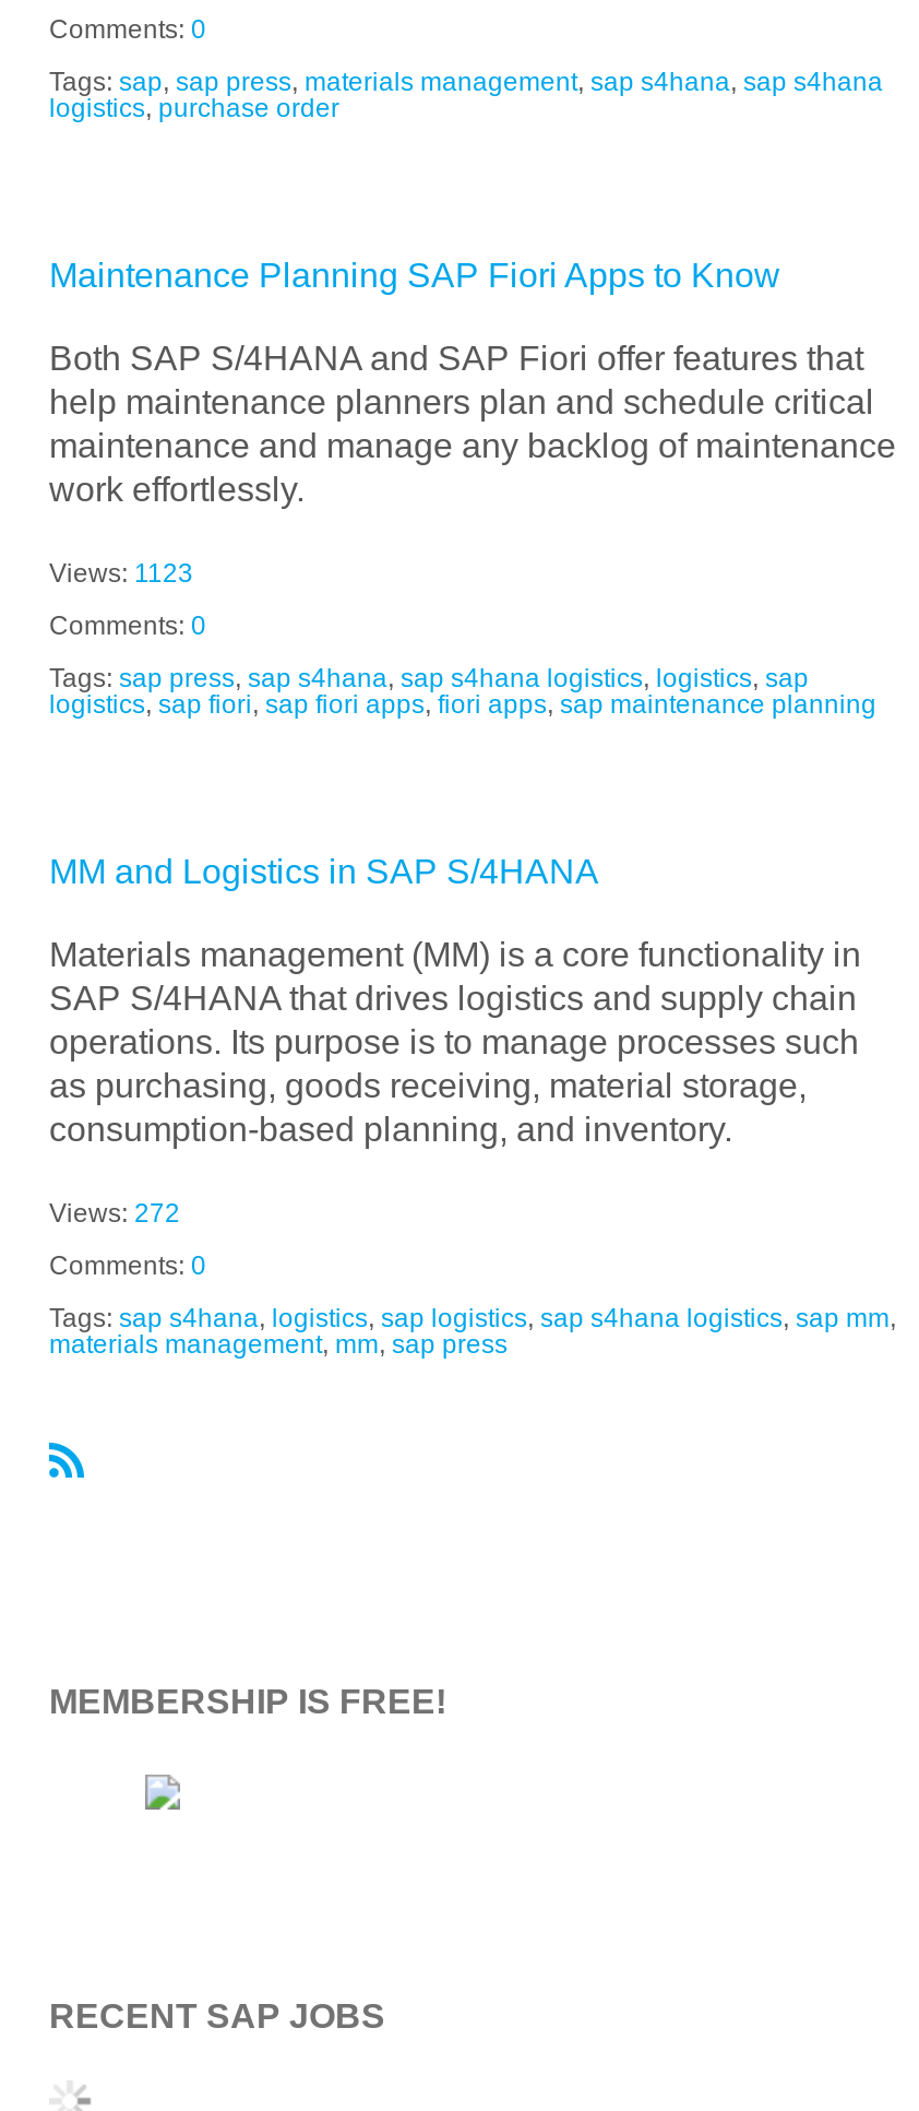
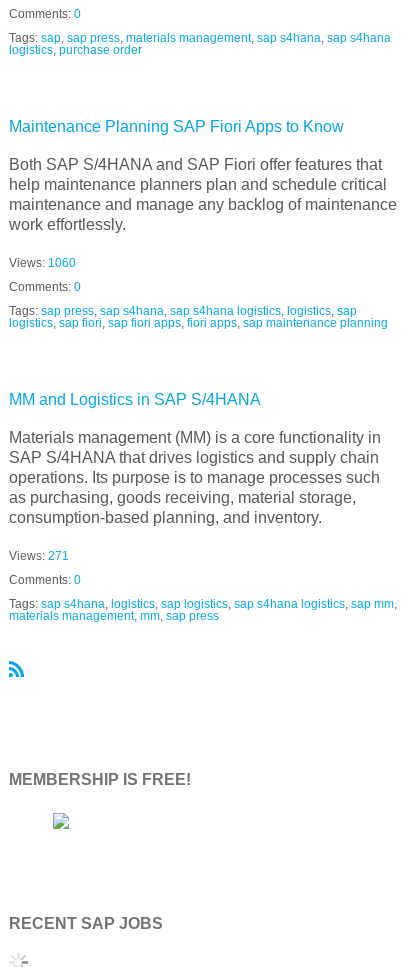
- Views: 1123
+ Views: 1060

- Views: 272
+ Views: 271
